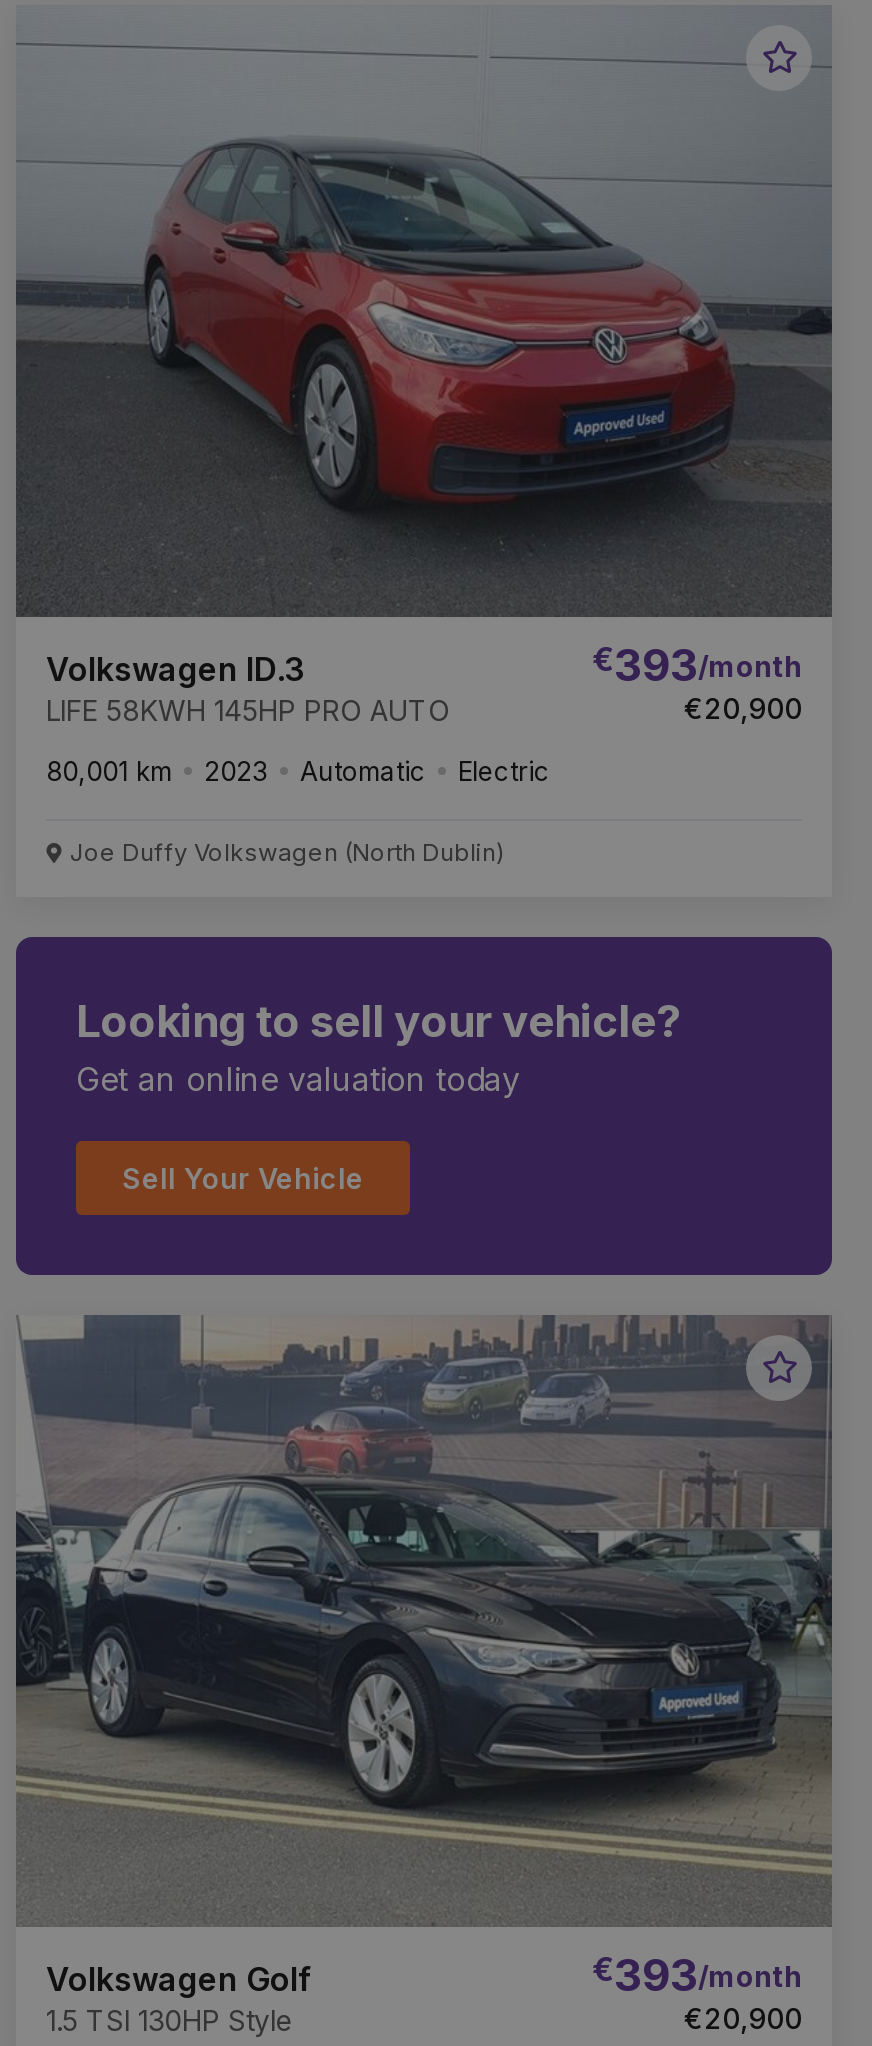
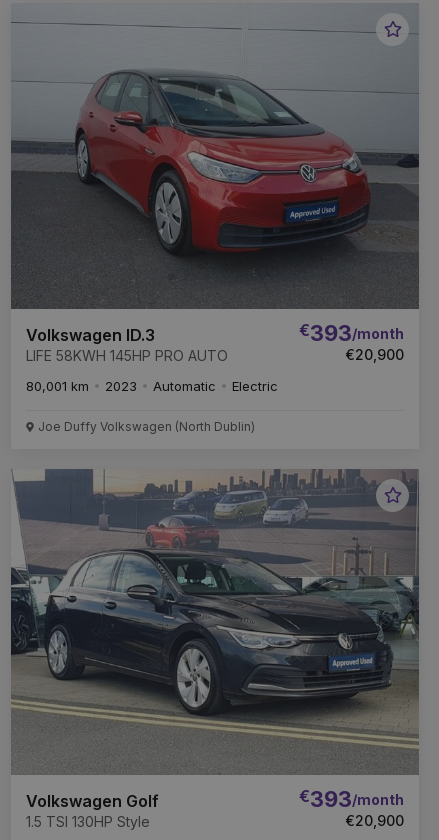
- [image]
- Looking to sell your vehicle?
- Get an online valuation today
- Sell Your Vehicle
